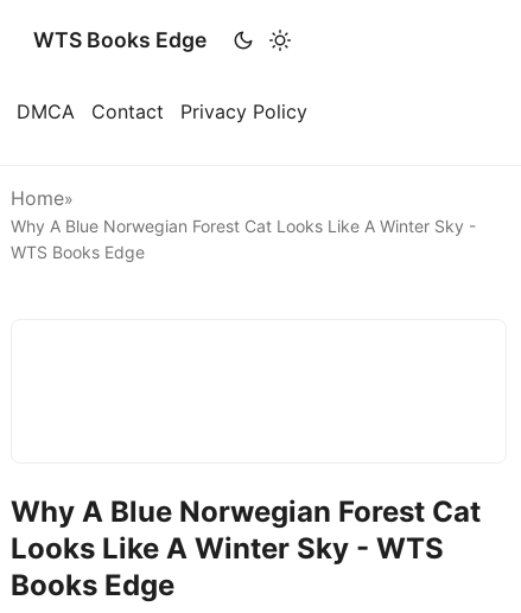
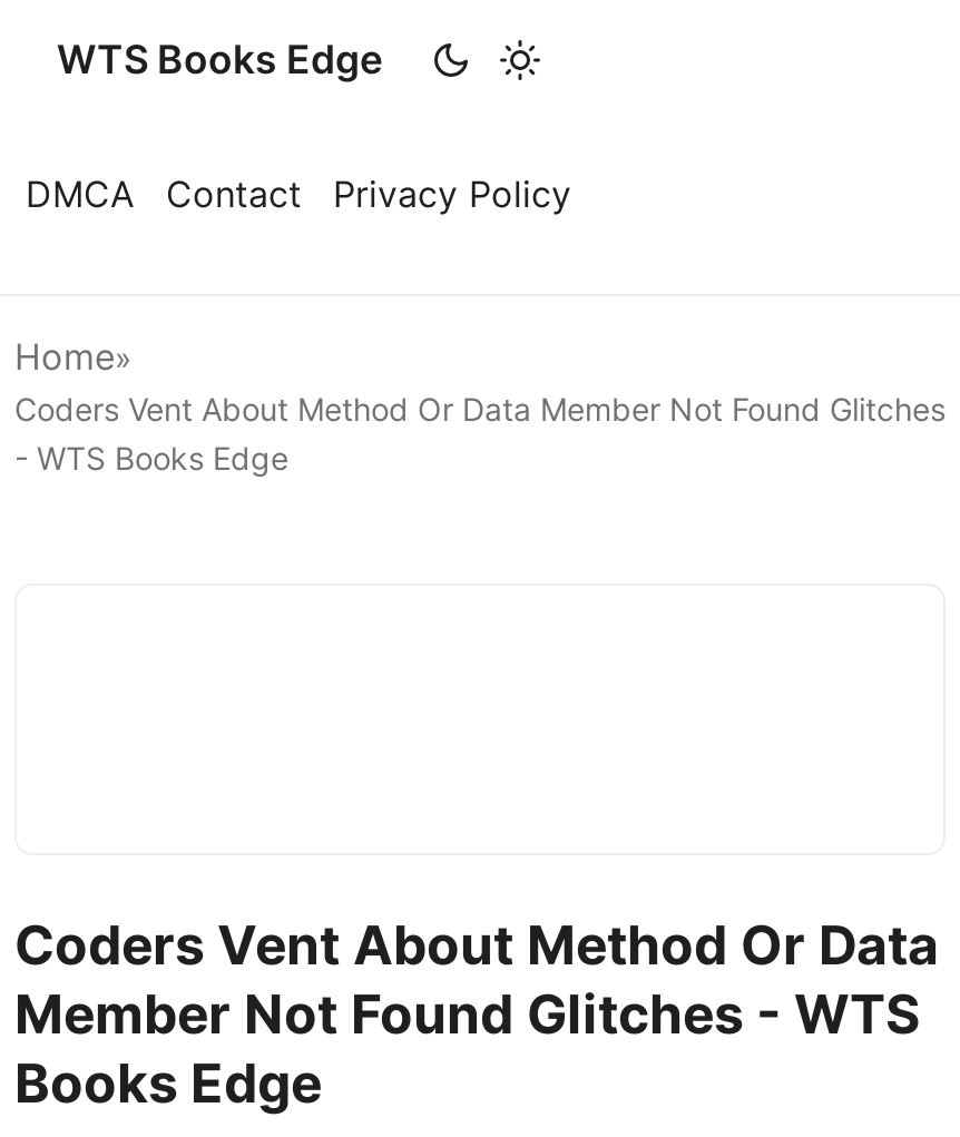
- Why A Blue Norwegian Forest Cat Looks Like A Winter Sky -
- WTS Books Edge
+ Coders Vent About Method Or Data Member Not Found Glitches
+ - WTS Books Edge

- Why A Blue Norwegian Forest Cat
- Looks Like A Winter Sky - WTS
+ Coders Vent About Method Or Data
+ Member Not Found Glitches - WTS
